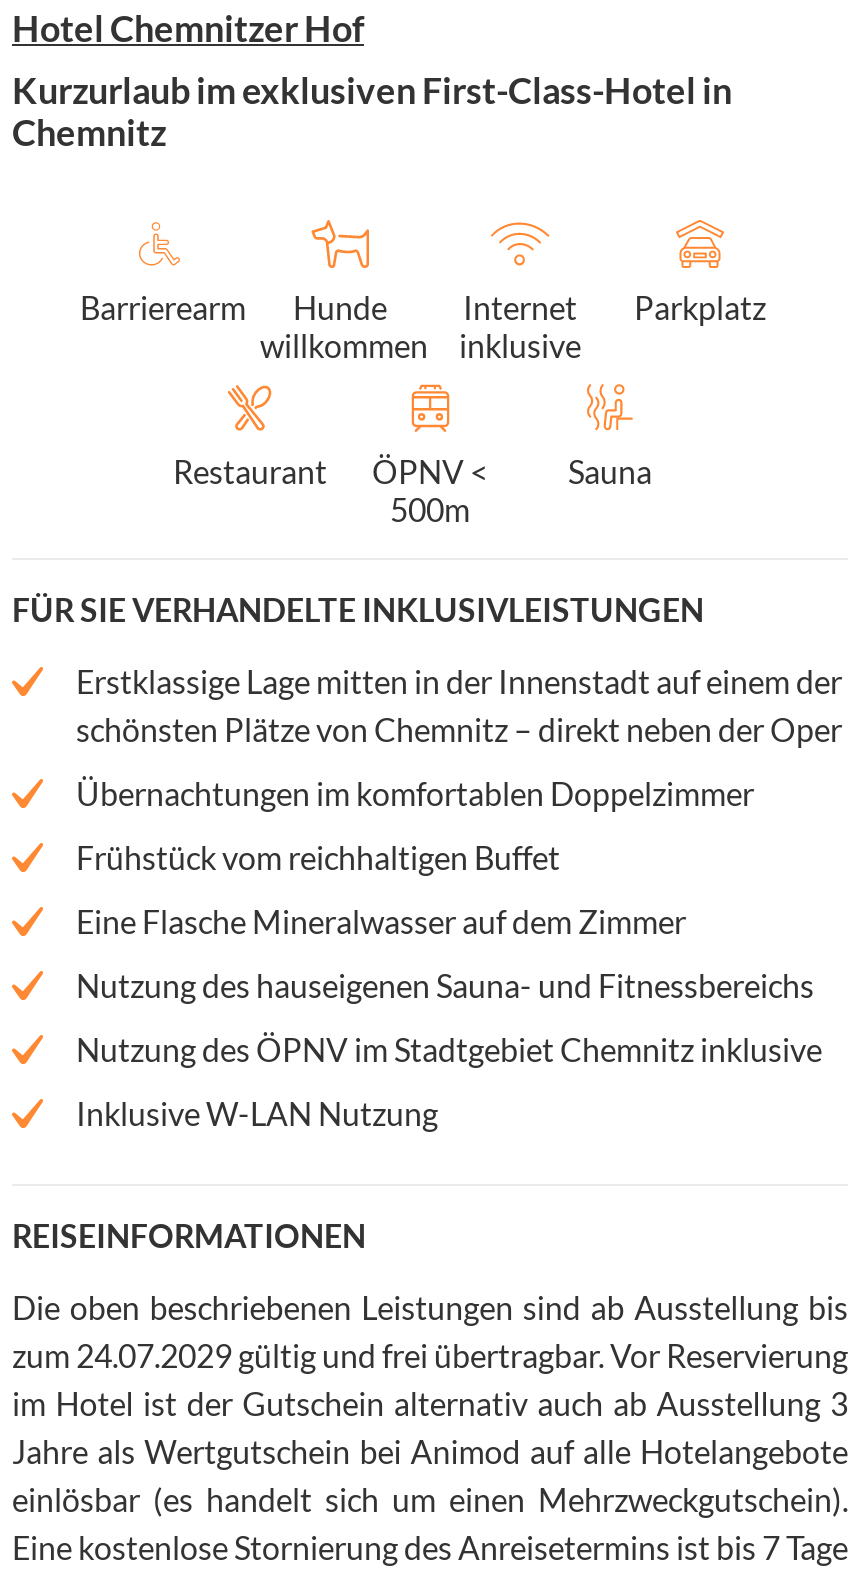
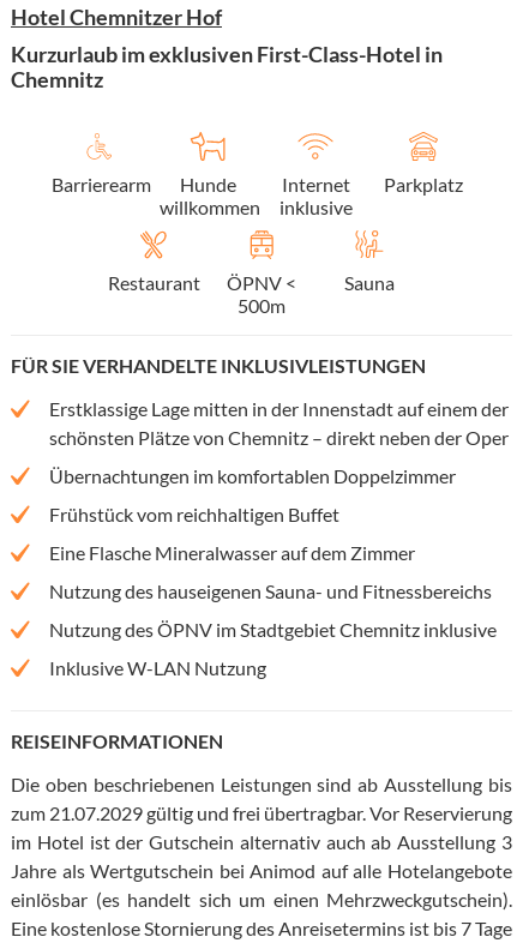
- zum 24.07.2029 gültig und frei übertragbar. Vor Reservierung
+ zum 21.07.2029 gültig und frei übertragbar. Vor Reservierung
